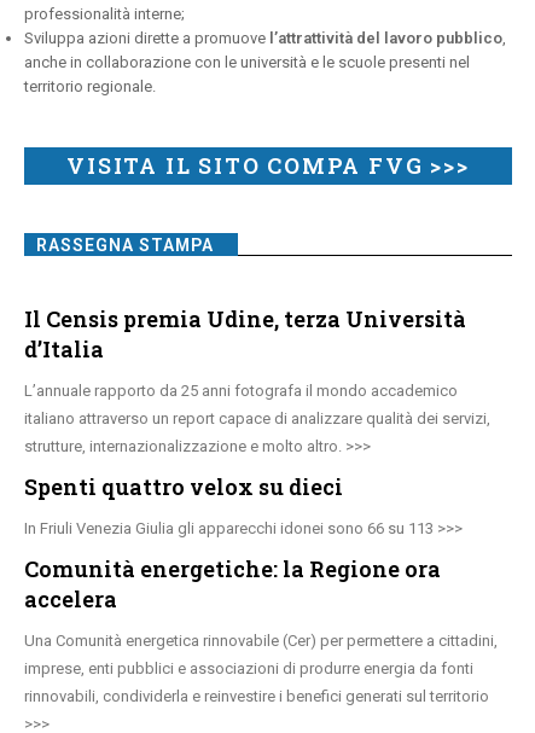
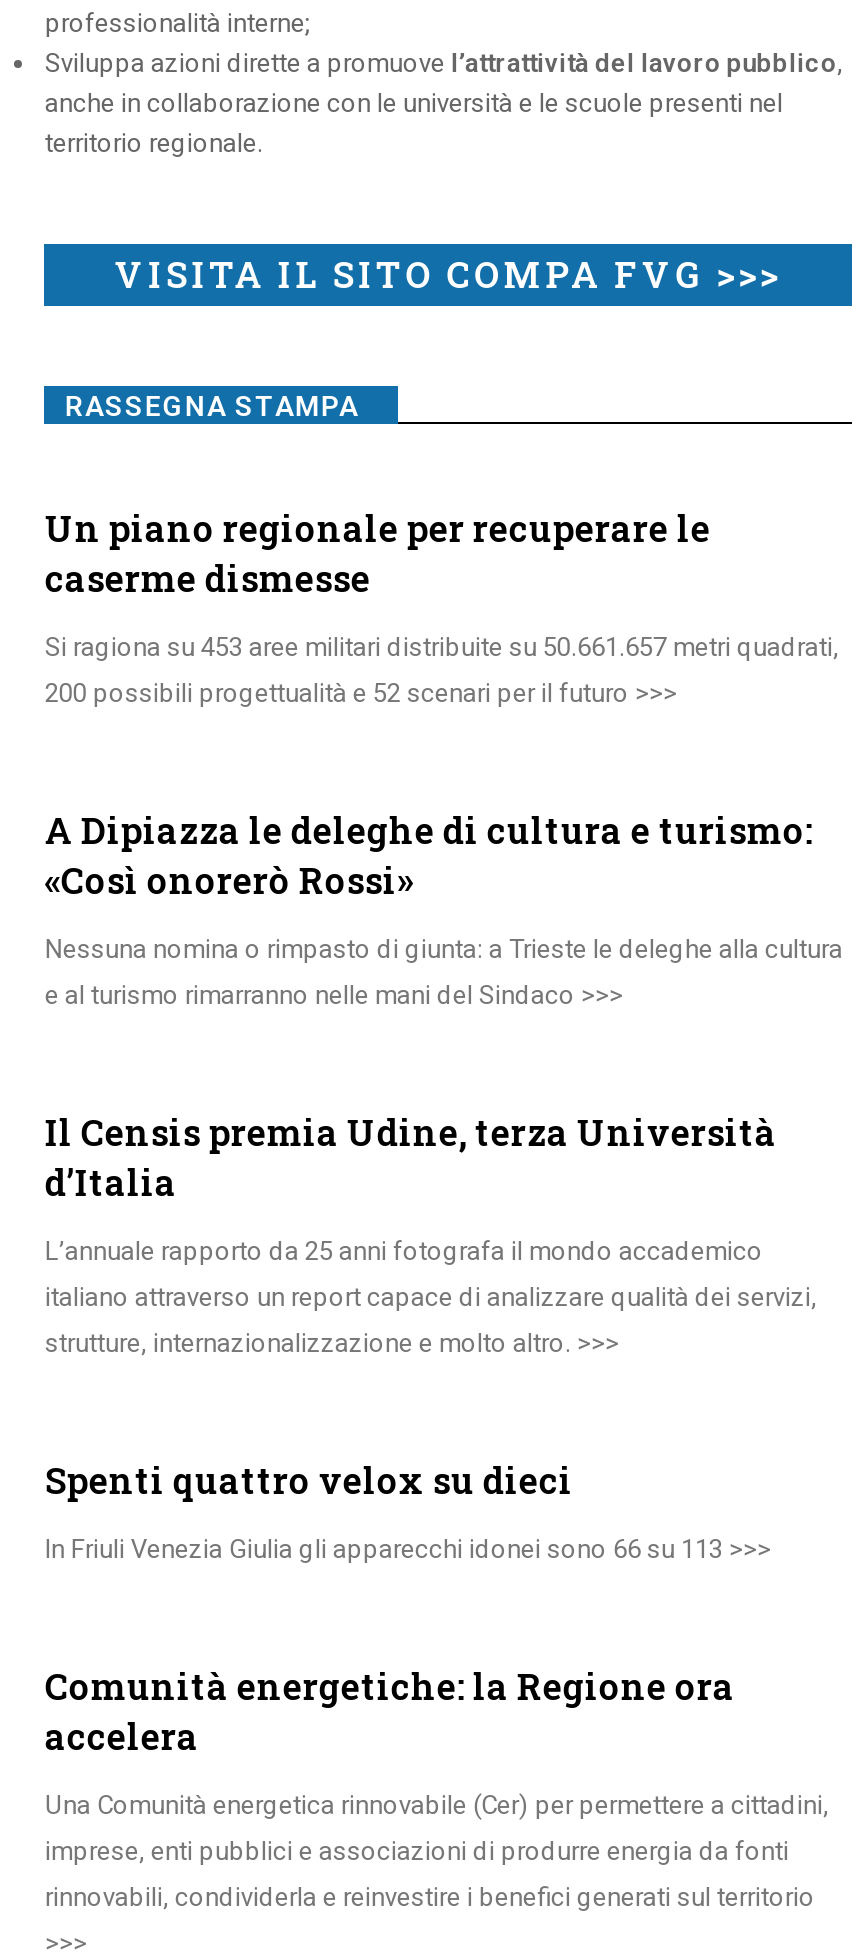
+ Un piano regionale per recuperare le
+ caserme dismesse
+ Si ragiona su 453 aree militari distribuite su 50.661.657 metri quadrati,
+ 200 possibili progettualità e 52 scenari per il futuro
+ A Dipiazza le deleghe di cultura e turismo:
+ «Così onorerò Rossi»
+ Nessuna nomina o rimpasto di giunta: a Trieste le deleghe alla cultura
+ e al turismo rimarranno nelle mani del Sindaco
